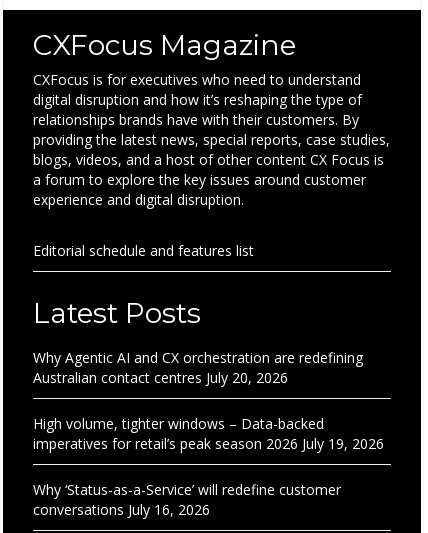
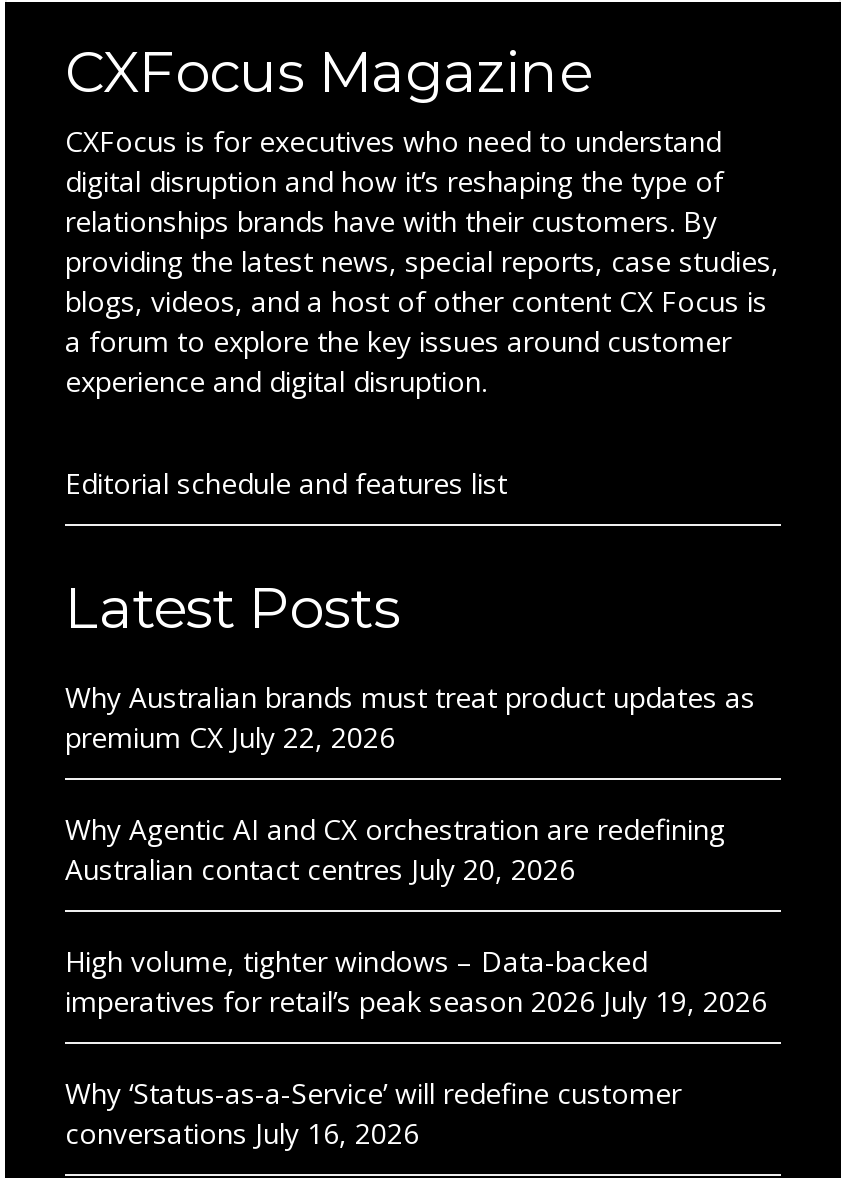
+ Why Australian brands must treat product updates as
+ premium CX July 22, 2026
